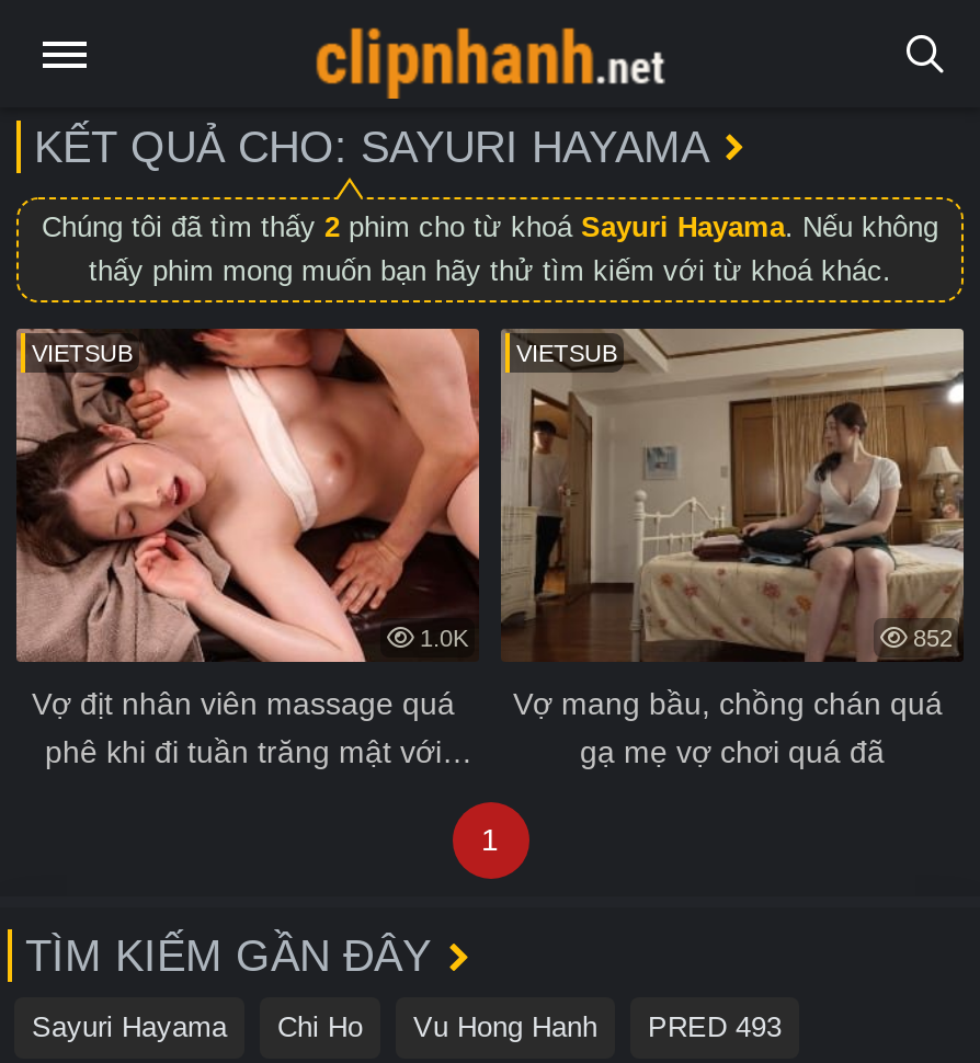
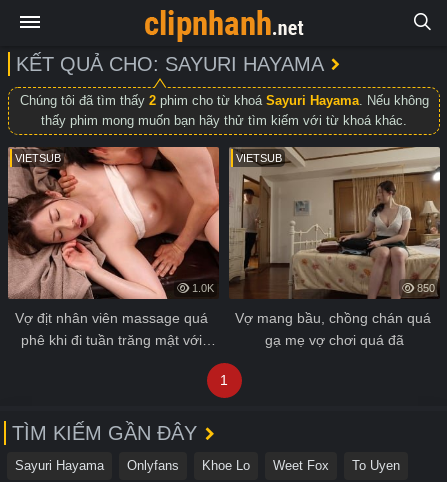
- 852
+ 850

- Chi Ho
- Vu Hong Hanh
- PRED 493
+ Onlyfans
+ Khoe Lo
+ Weet Fox
+ To Uyen
